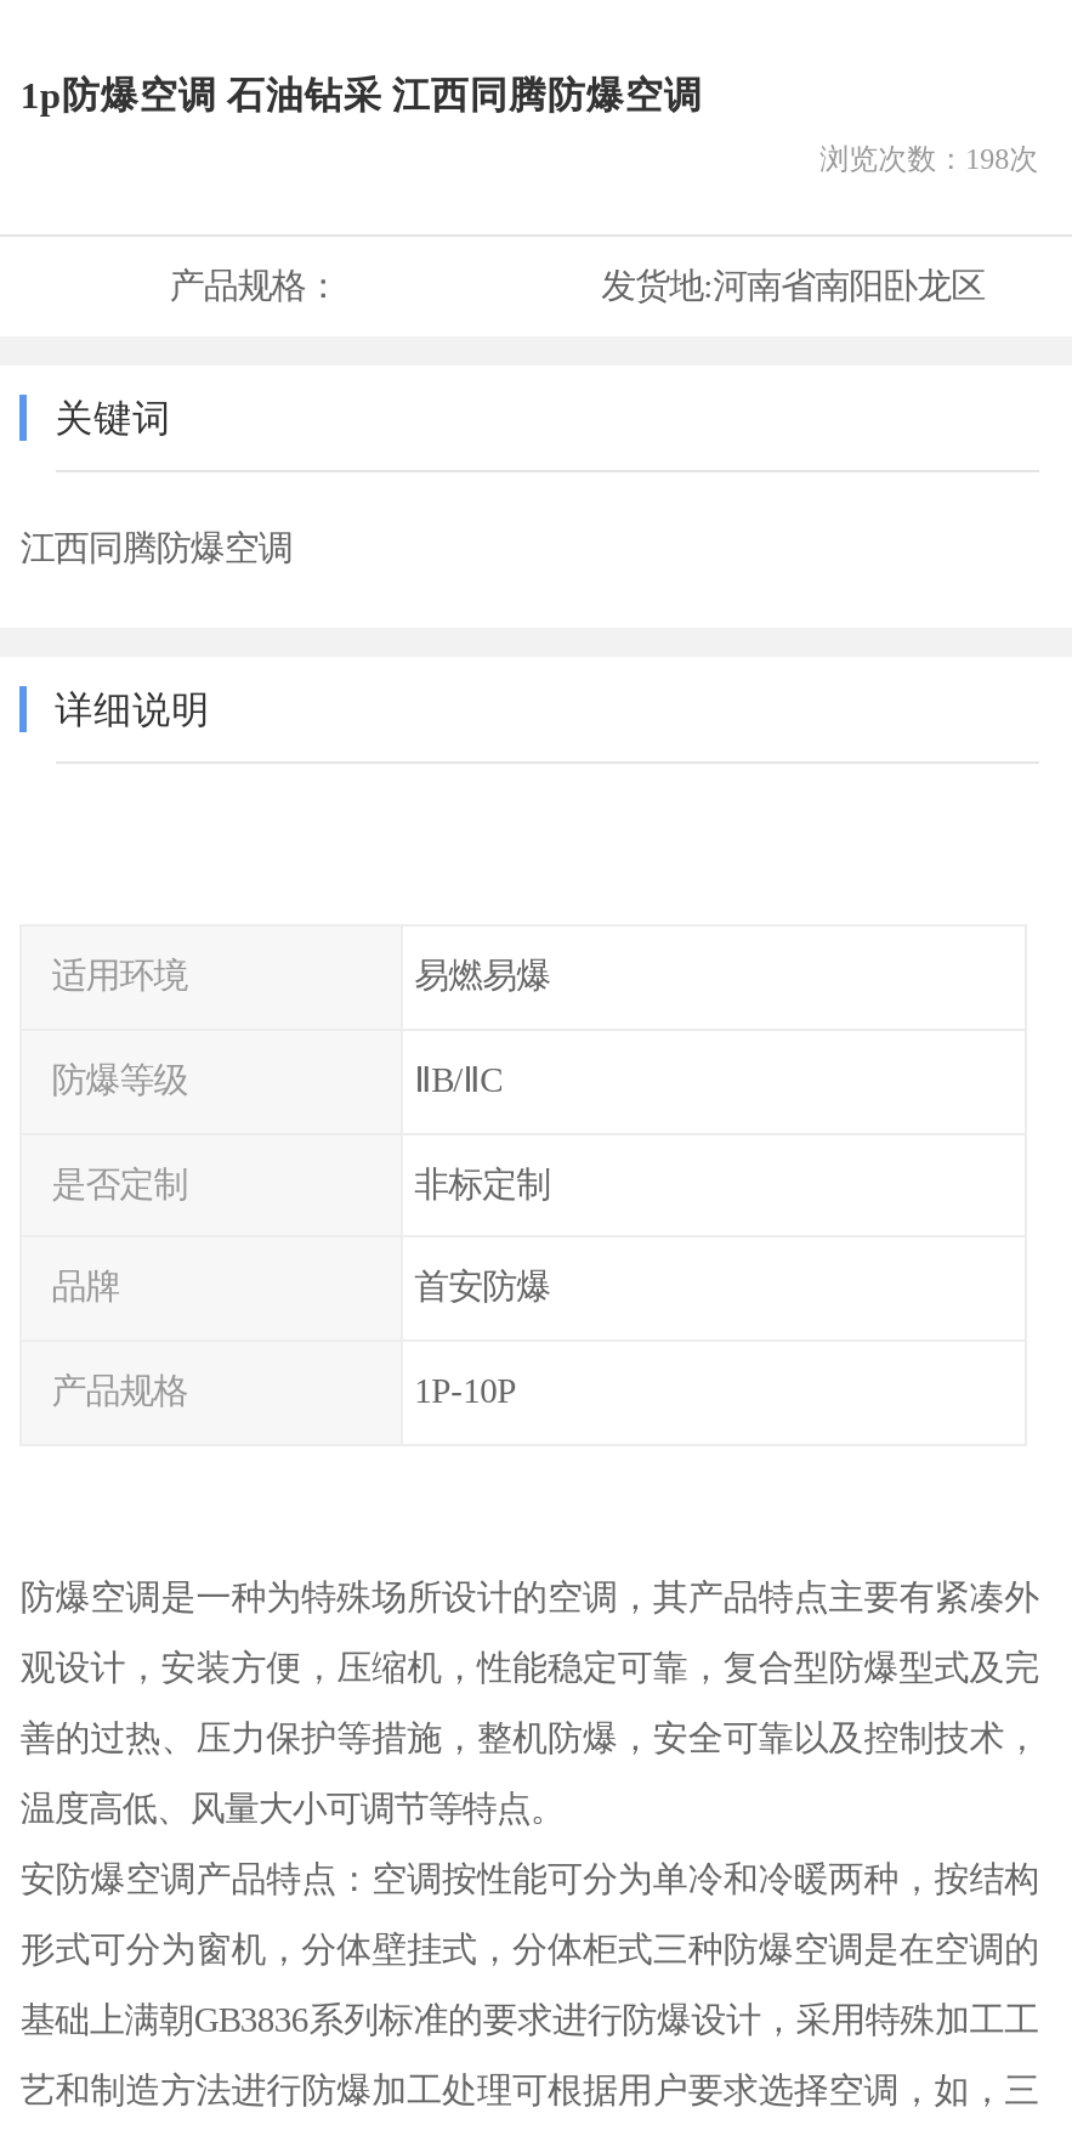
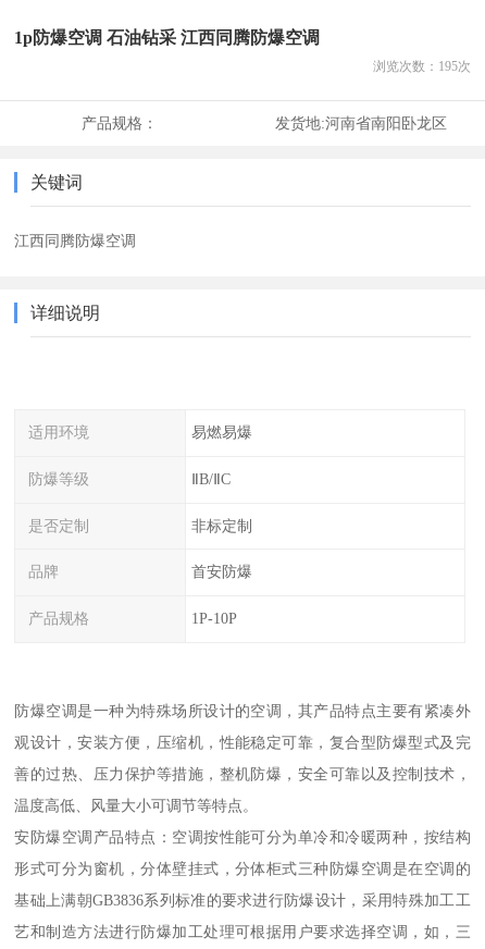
- 浏览次数：198次
+ 浏览次数：195次
